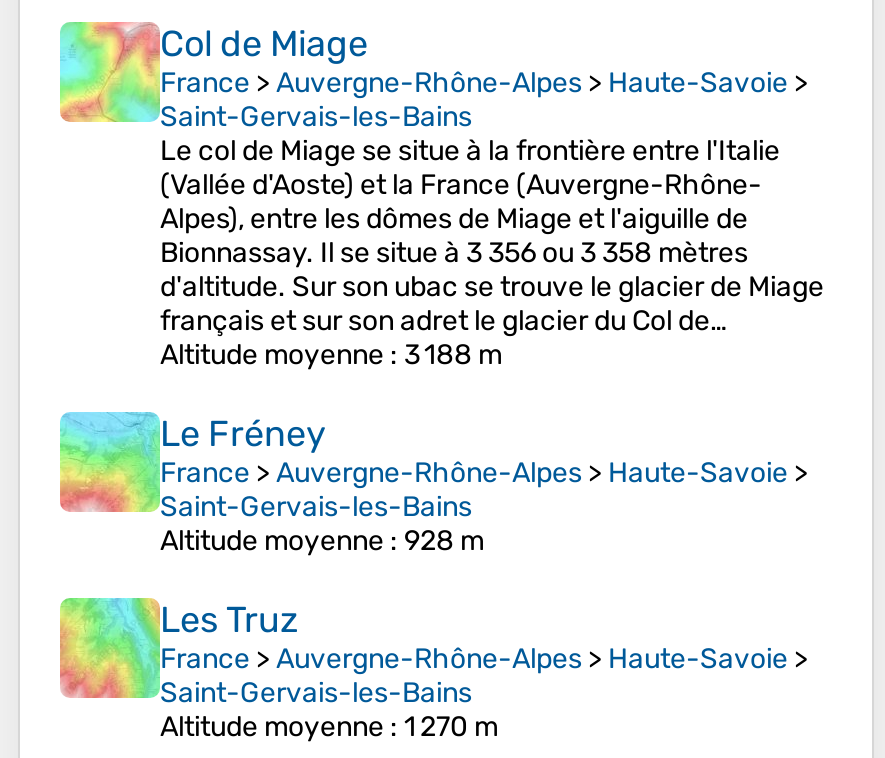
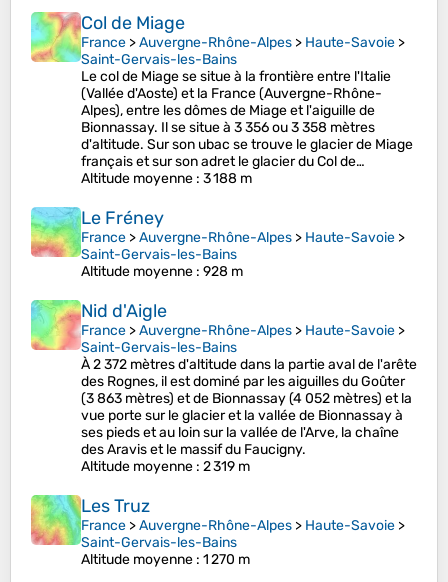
+ [image]
+ Nid d'Aigle
+ France > Auvergne-Rhône-Alpes > Haute-Savoie >
+ Saint-Gervais-les-Bains
+ À 2 372 mètres d'altitude dans la partie aval de l'arête
+ des Rognes, il est dominé par les aiguilles du Goûter
+ (3 863 mètres) et de Bionnassay (4 052 mètres) et la
+ vue porte sur le glacier et la vallée de Bionnassay à
+ ses pieds et au loin sur la vallée de l'Arve, la chaîne
+ des Aravis et le massif du Faucigny.
+ Altitude moyenne: 2 319 m
